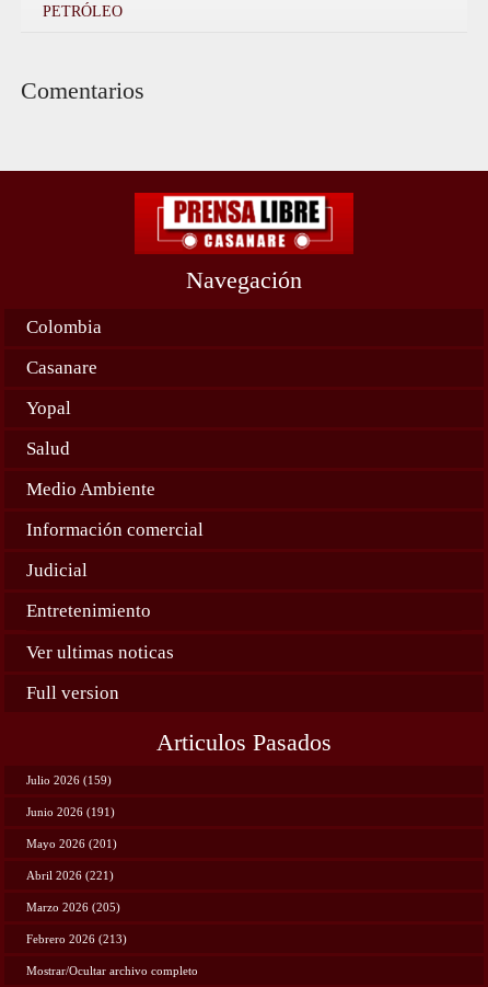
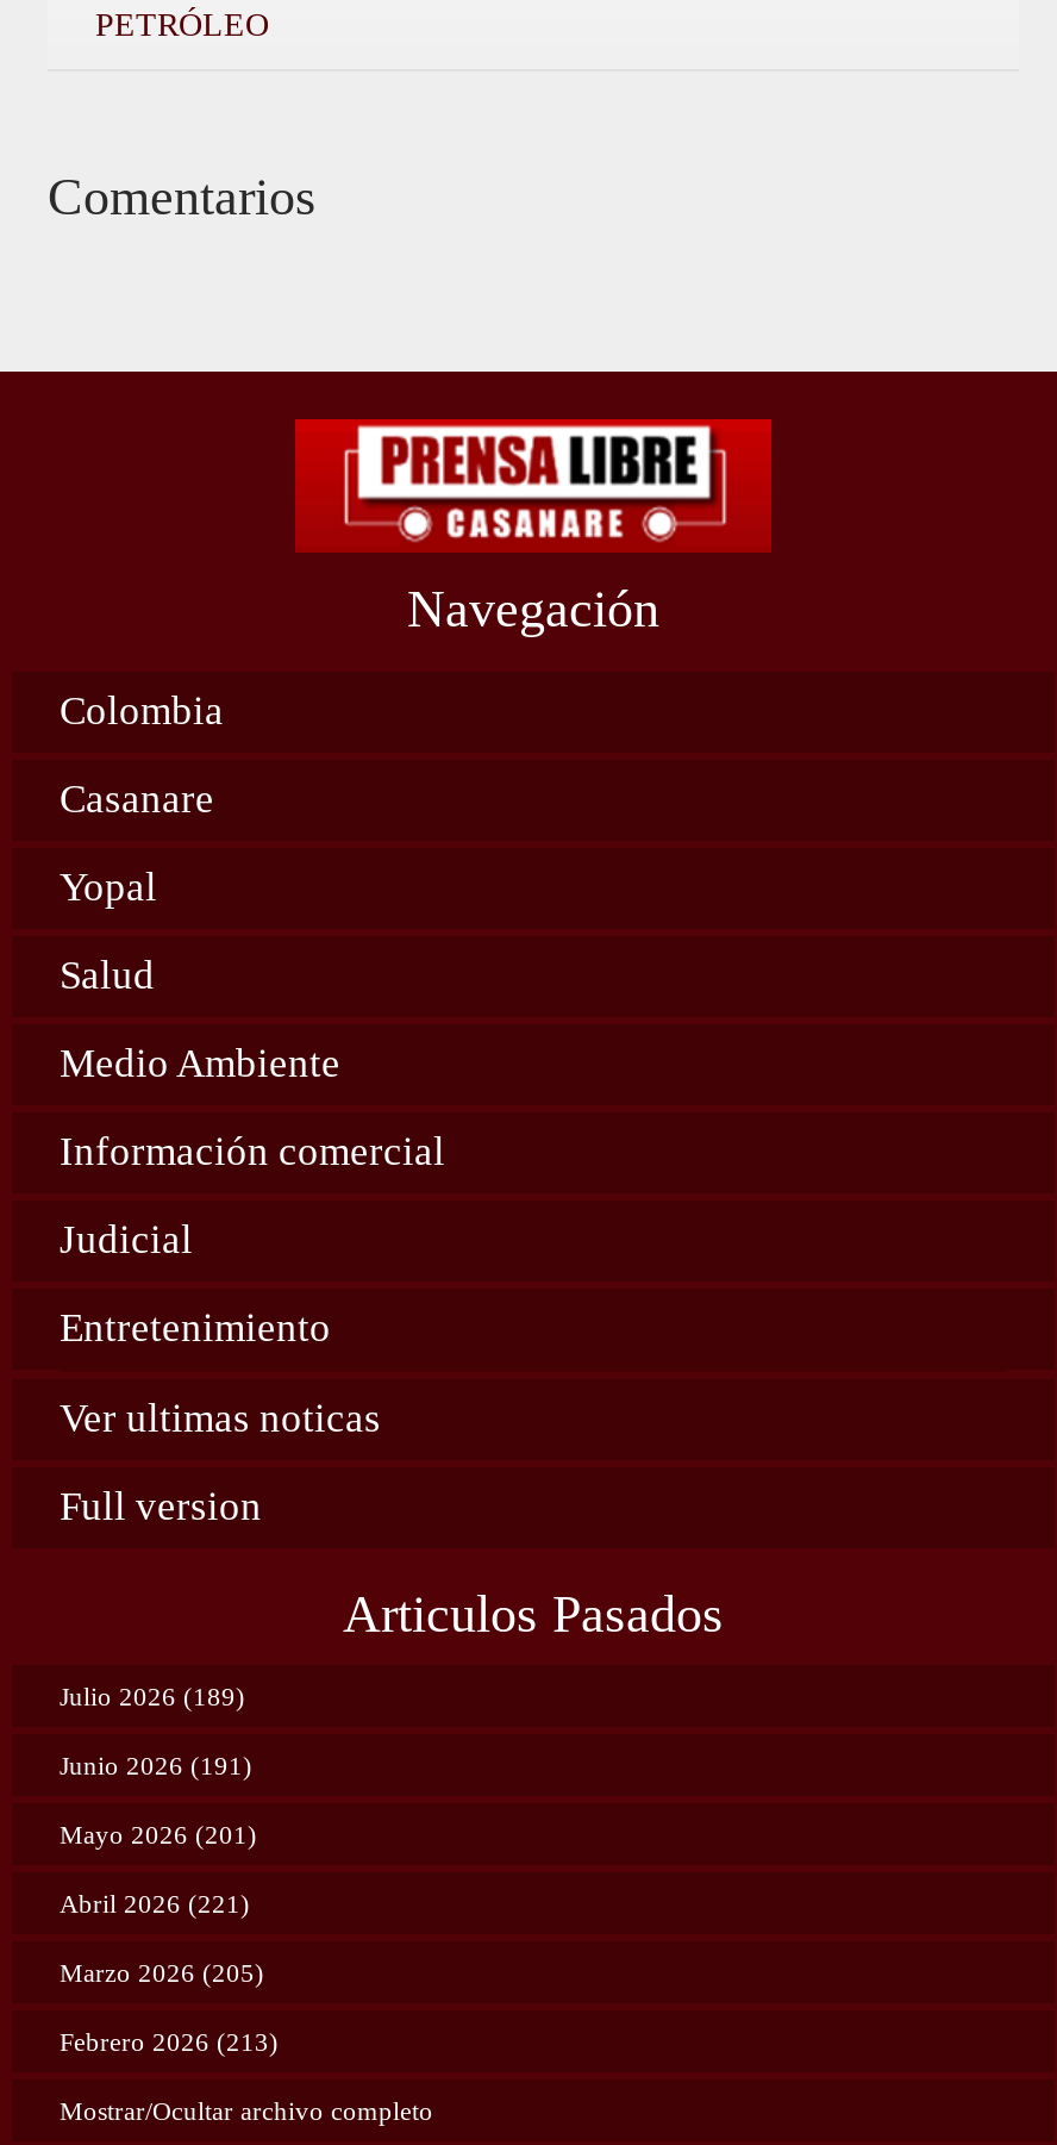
- Julio 2026 (159)
+ Julio 2026 (189)
